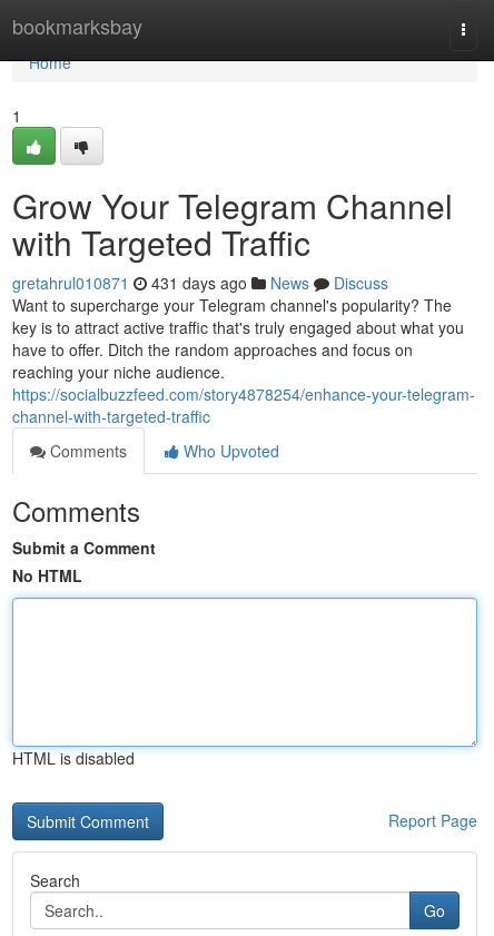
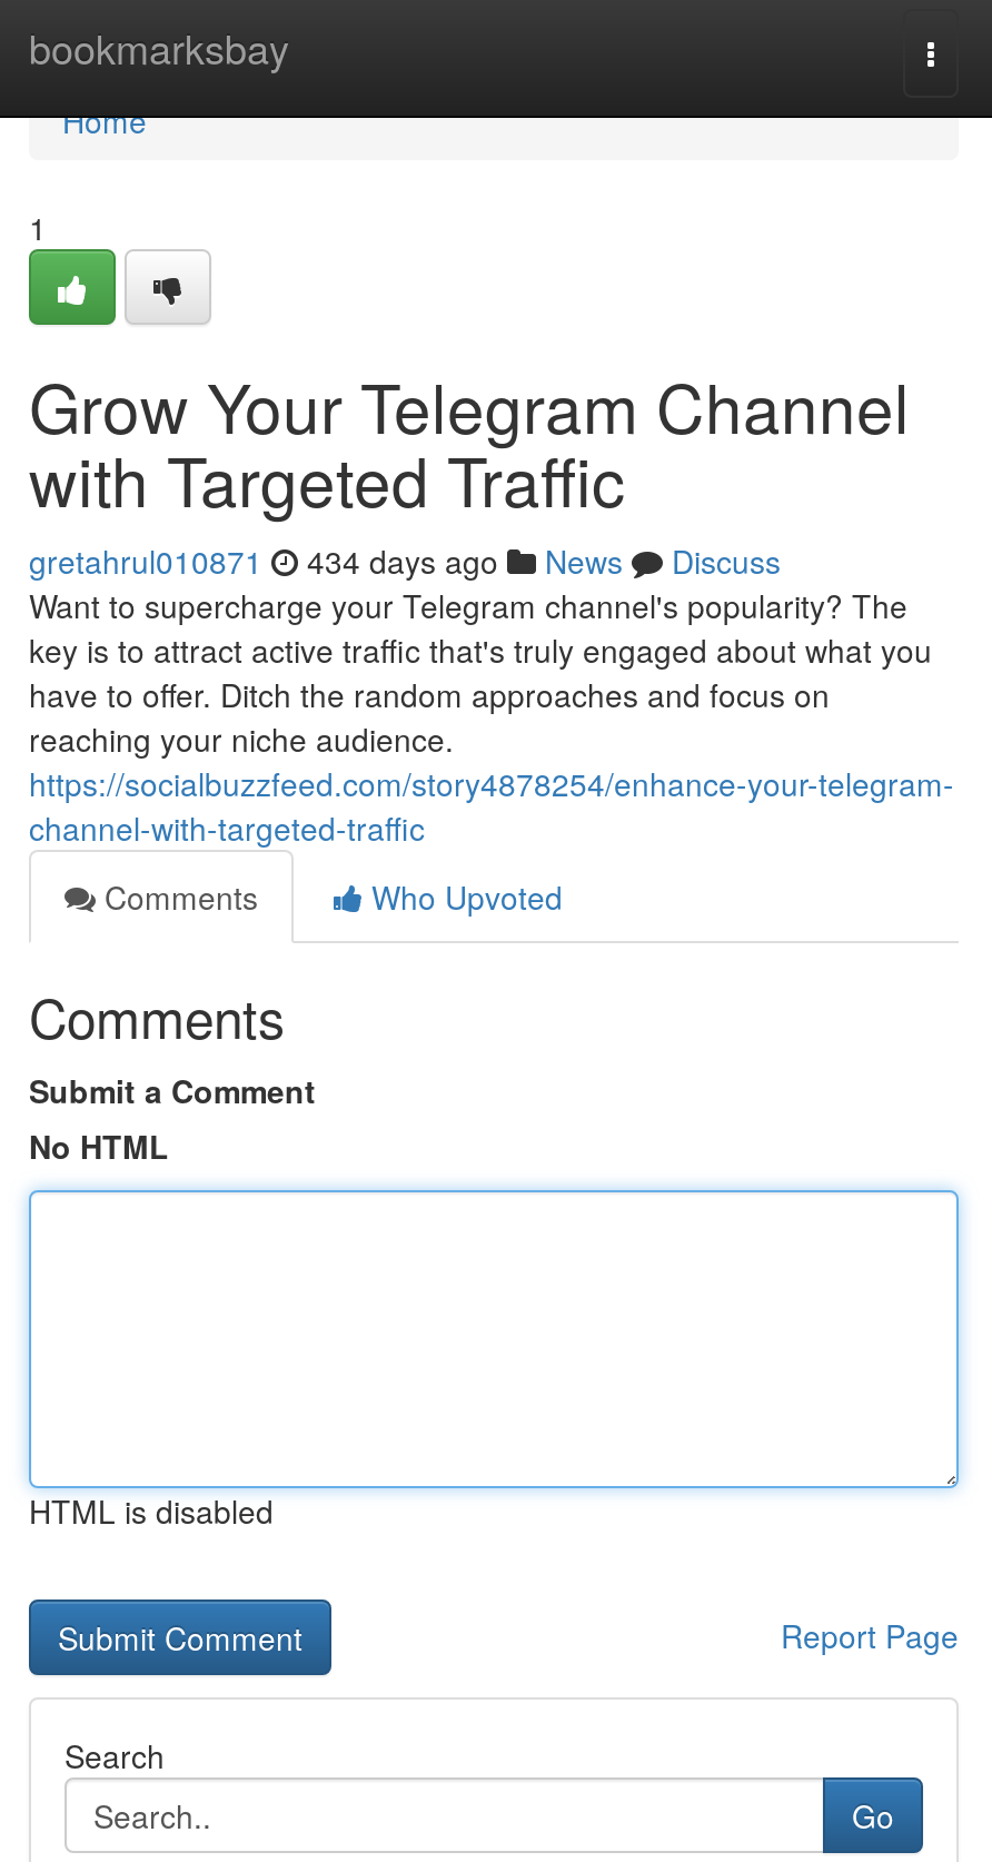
- gretahrul010871 431 days ago News Discuss
+ gretahrul010871 434 days ago News Discuss
